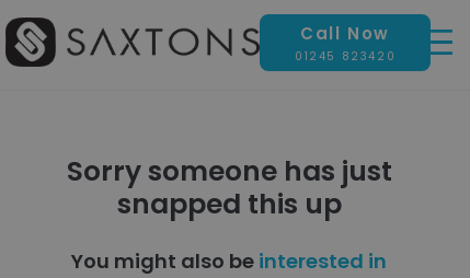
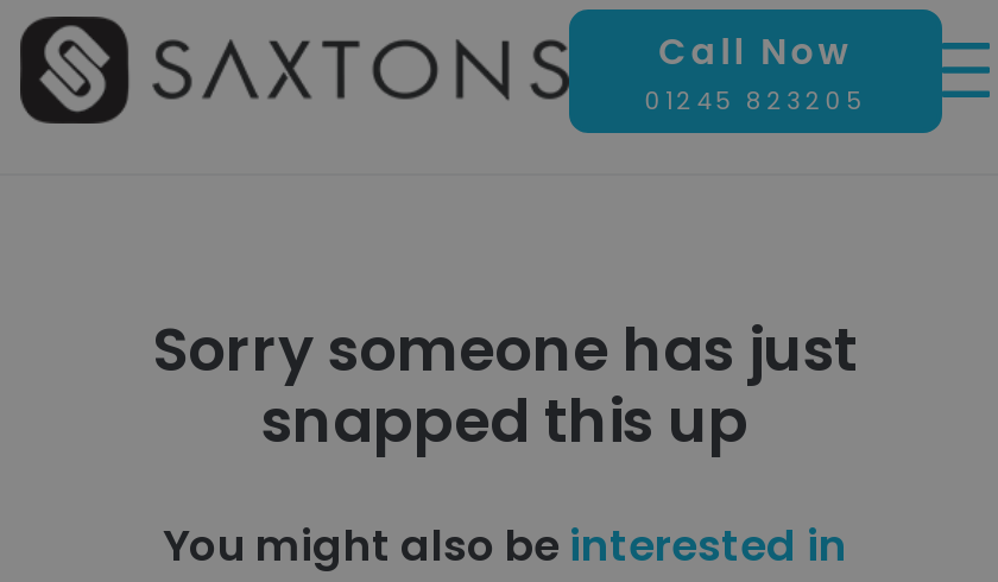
- 01245 823420
+ 01245 823205
